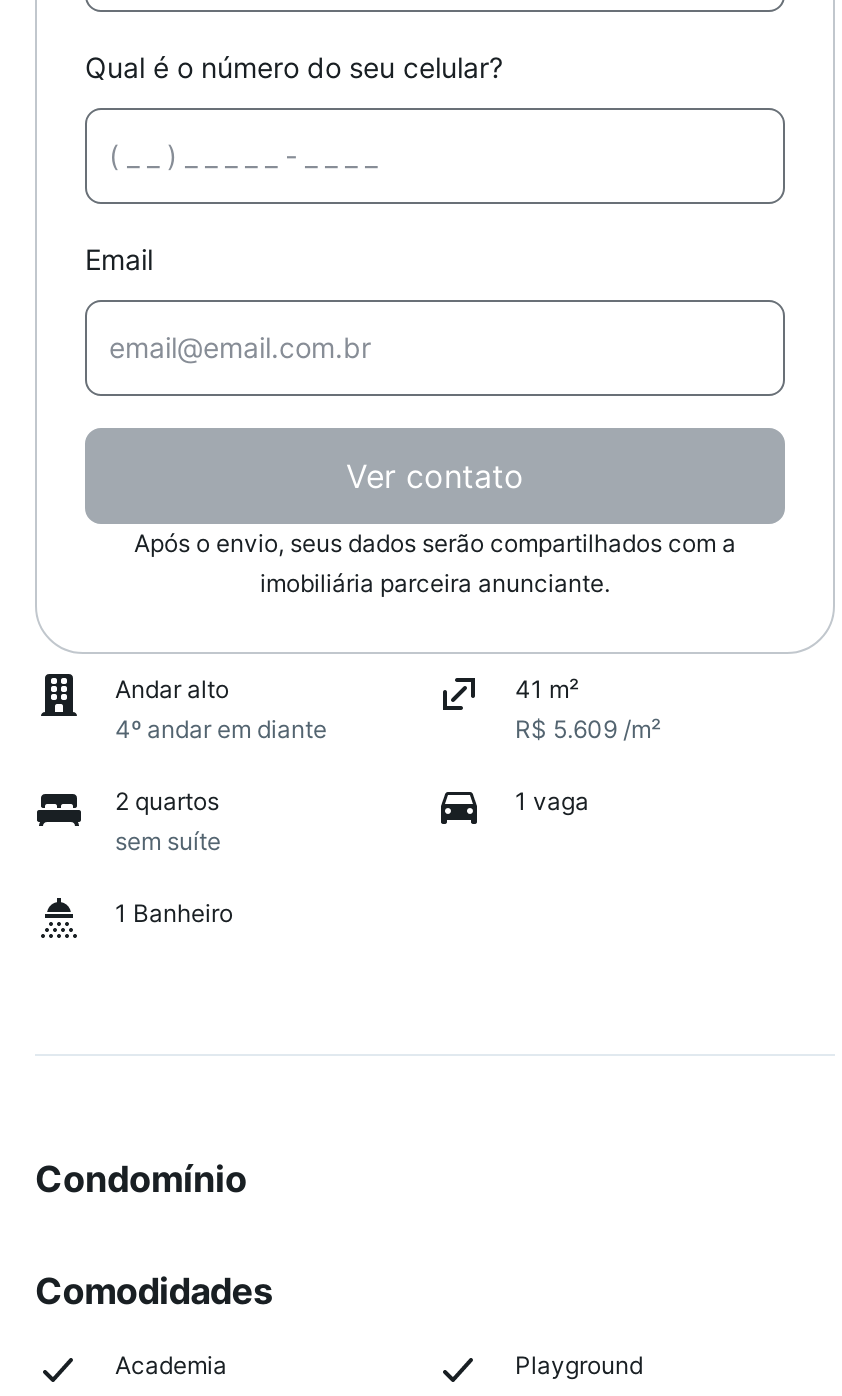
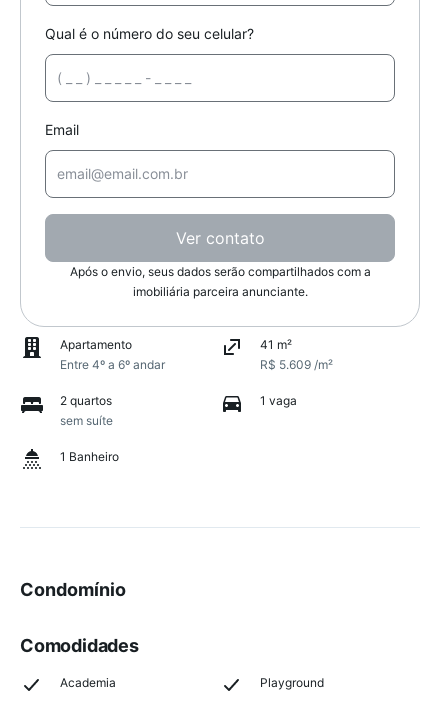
- Andar alto
- 4º andar em diante
+ Apartamento
+ Entre 4º a 6º andar
